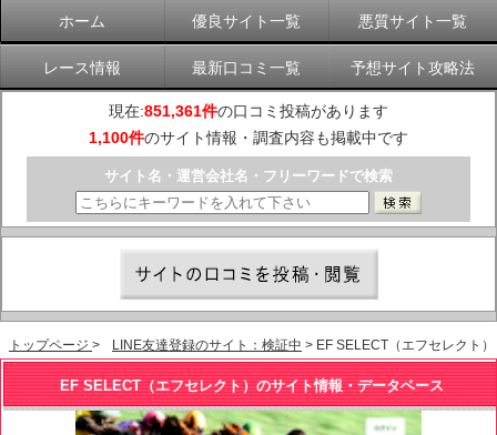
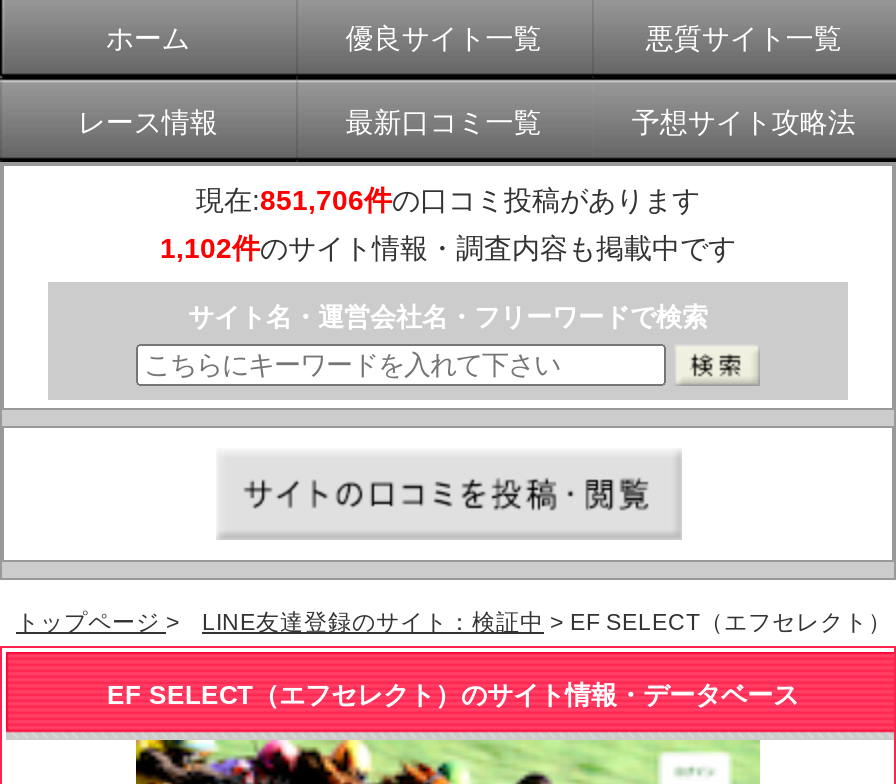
- 現在:851,361件の口コミ投稿があります
+ 現在:851,706件の口コミ投稿があります

- 1,100件のサイト情報・調査内容も掲載中です
+ 1,102件のサイト情報・調査内容も掲載中です
